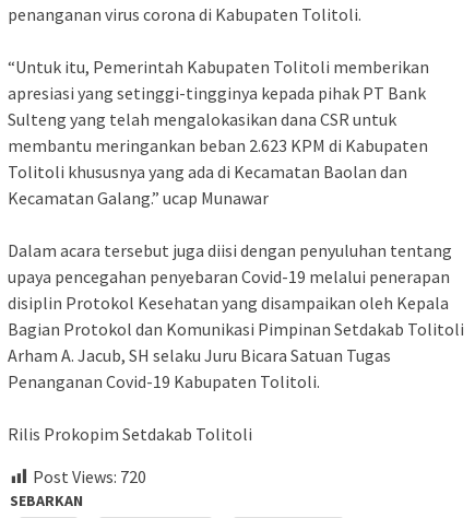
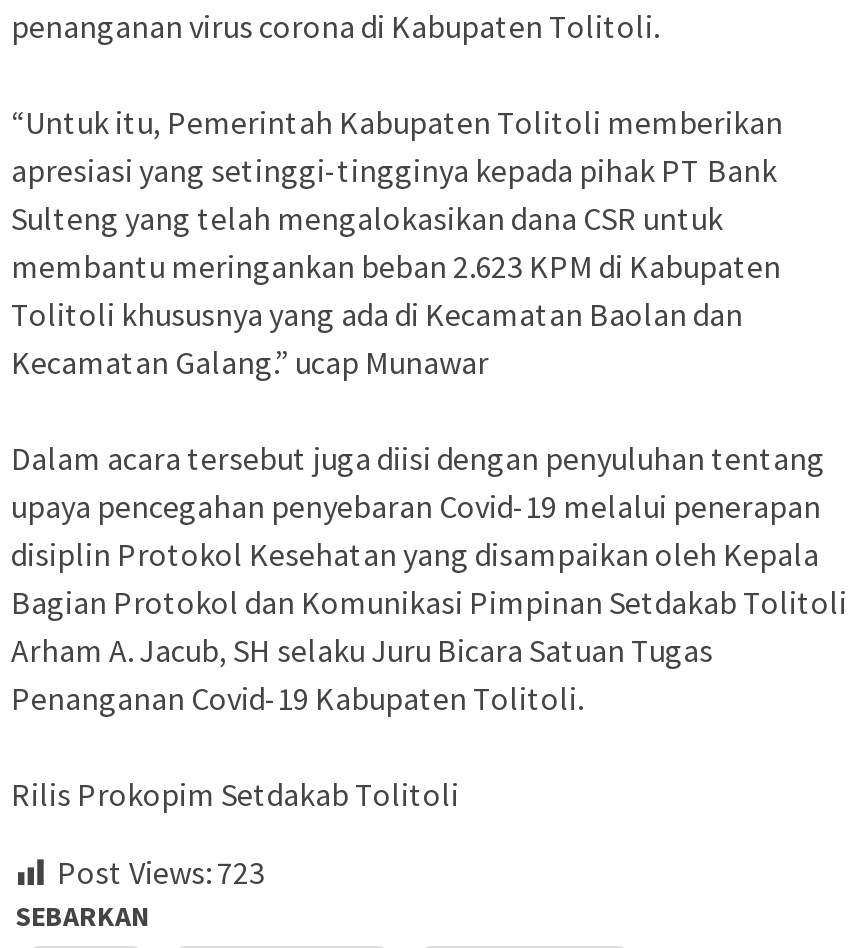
- Post Views: 720
+ Post Views: 723
